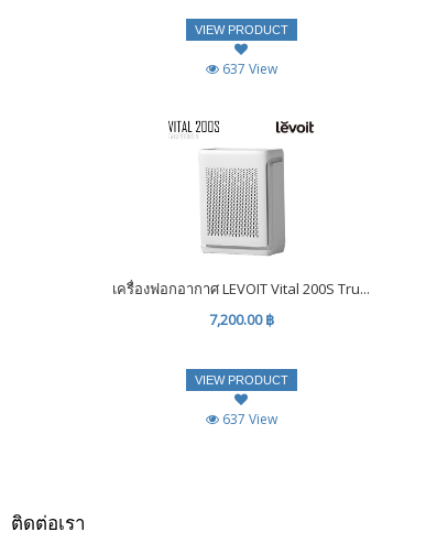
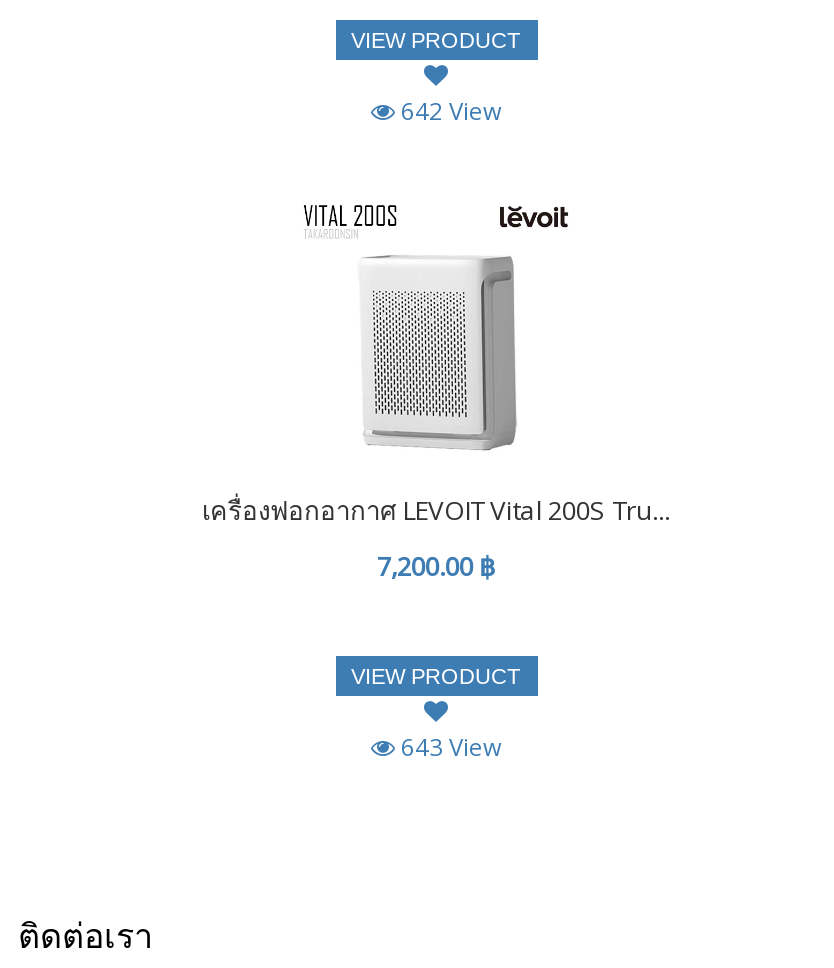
- 637 View
+ 642 View

- 637 View
+ 643 View
